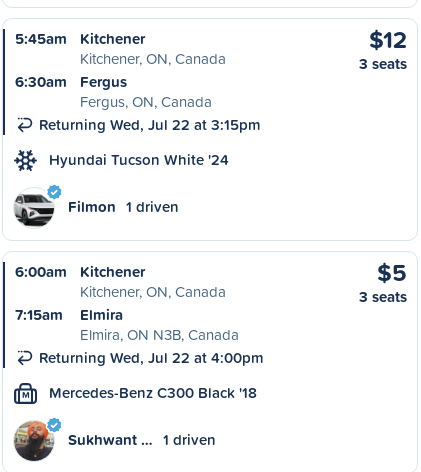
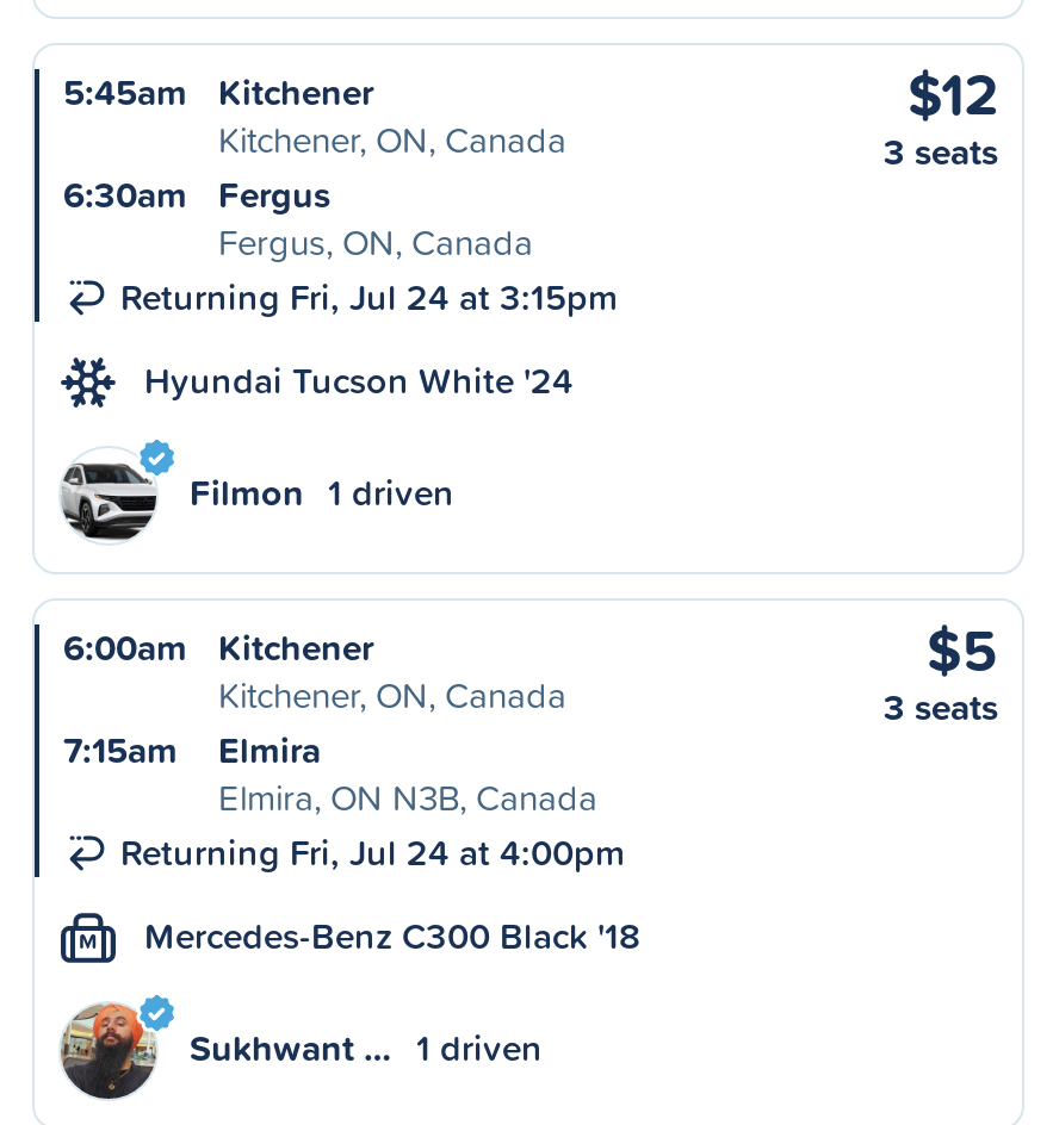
- Returning Wed, Jul 22 at 3:15pm
+ Returning Fri, Jul 24 at 3:15pm

- Returning Wed, Jul 22 at 4:00pm
+ Returning Fri, Jul 24 at 4:00pm
